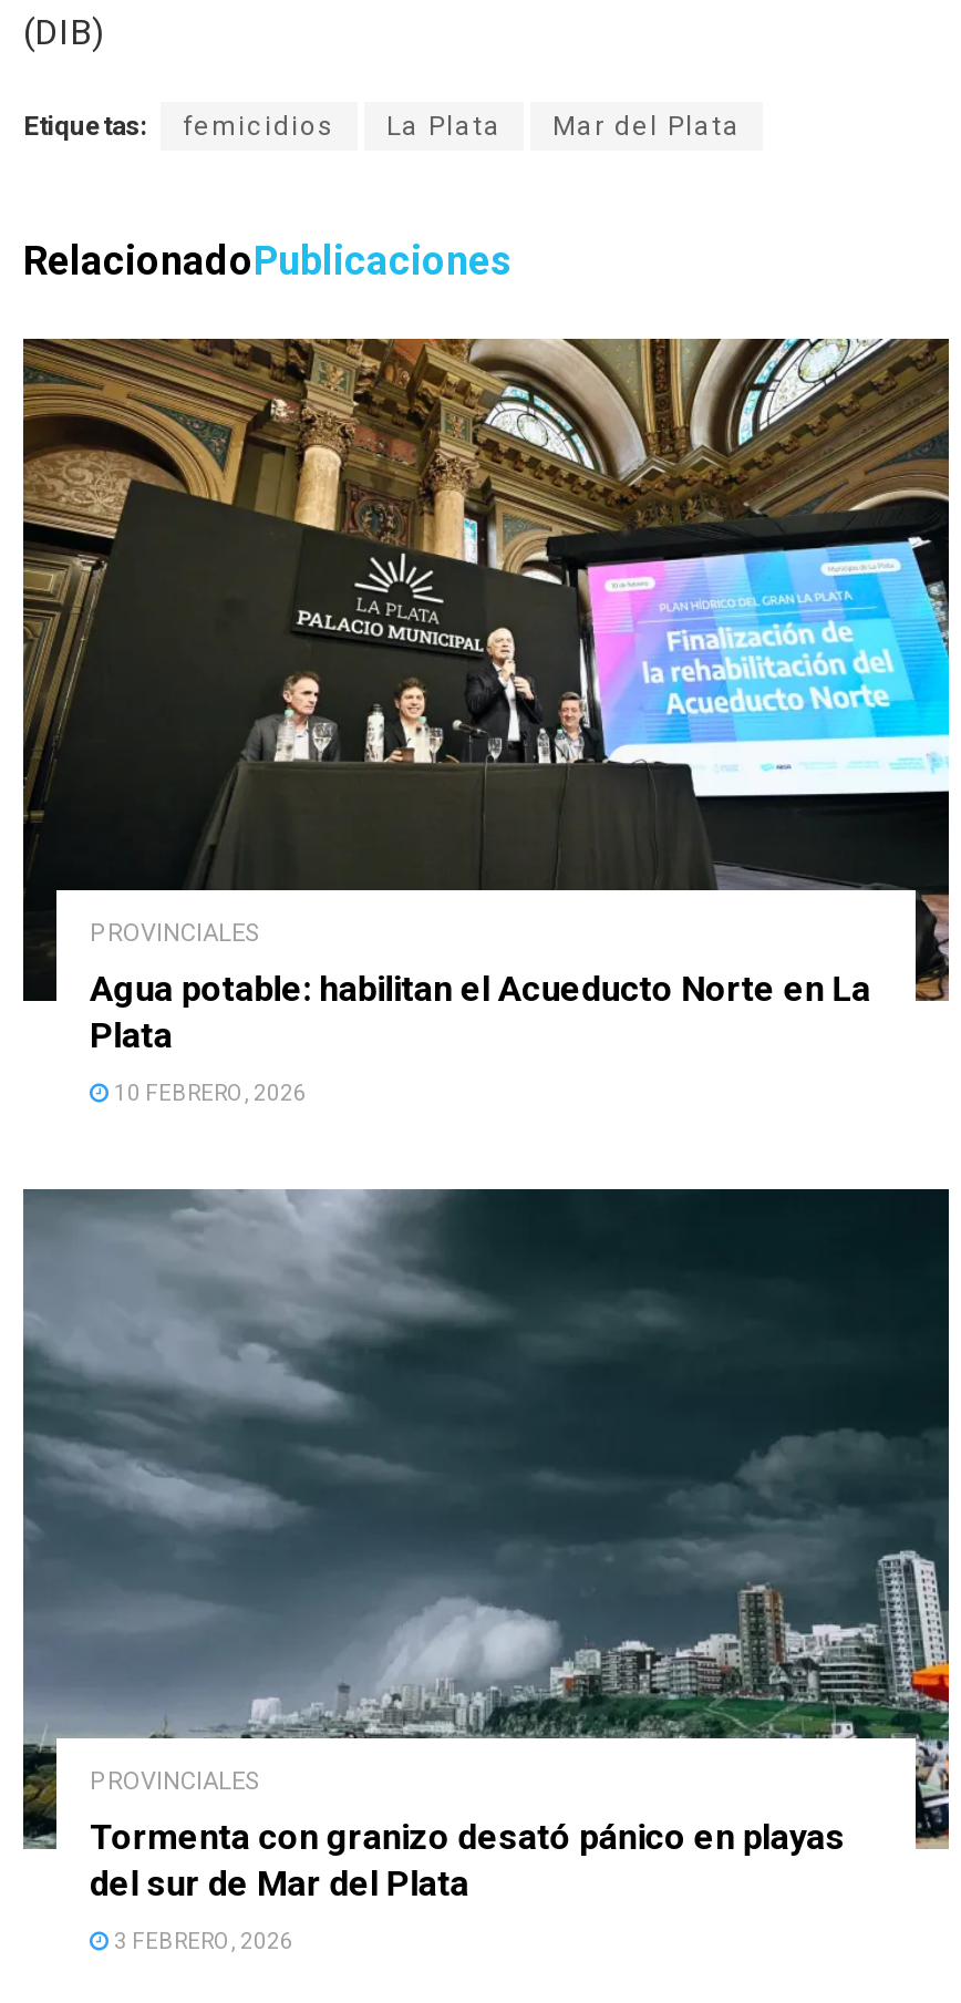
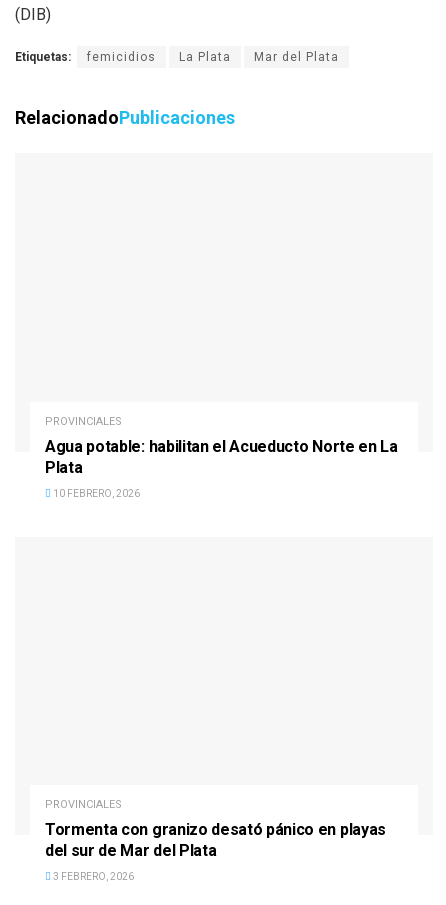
- [image]

- [image]
